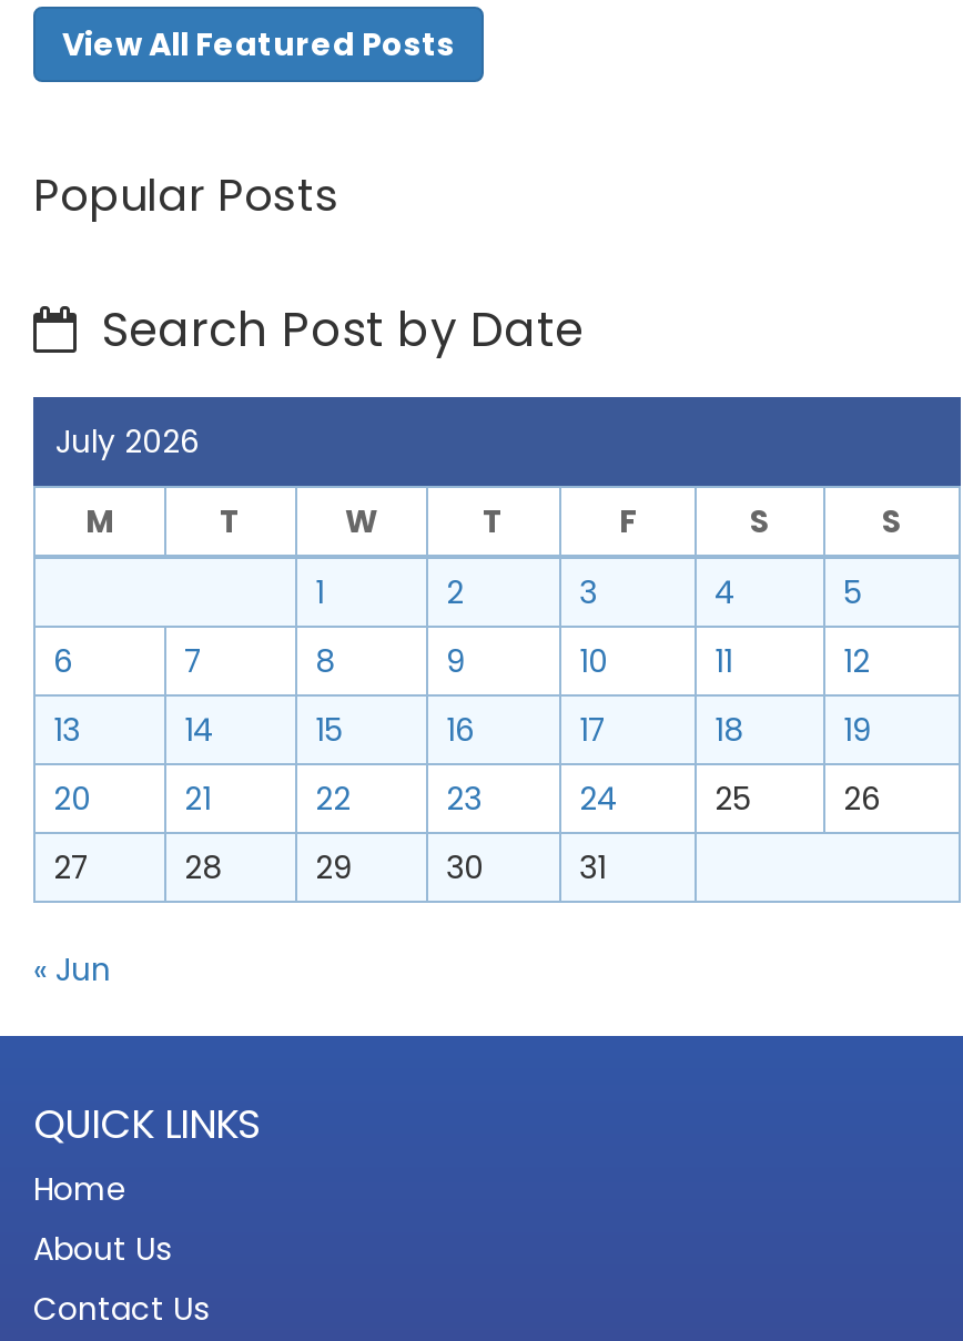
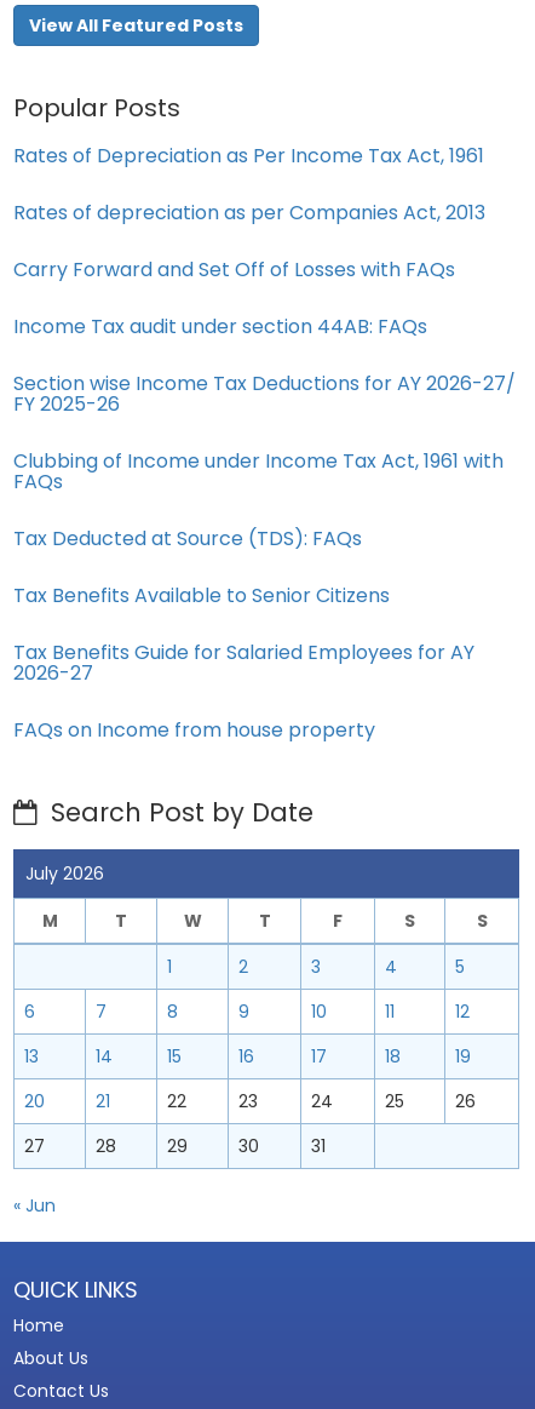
+ Rates of Depreciation as Per Income Tax Act, 1961
+ Rates of depreciation as per Companies Act, 2013
+ Carry Forward and Set Off of Losses with FAQs
+ Income Tax audit under section 44AB: FAQs
+ Section wise Income Tax Deductions for AY 2026-27/
+ FY 2025-26
+ Clubbing of Income under Income Tax Act, 1961 with
+ FAQs
+ Tax Deducted at Source (TDS): FAQs
+ Tax Benefits Available to Senior Citizens
+ Tax Benefits Guide for Salaried Employees for AY
+ 2026-27
+ FAQs on Income from house property
